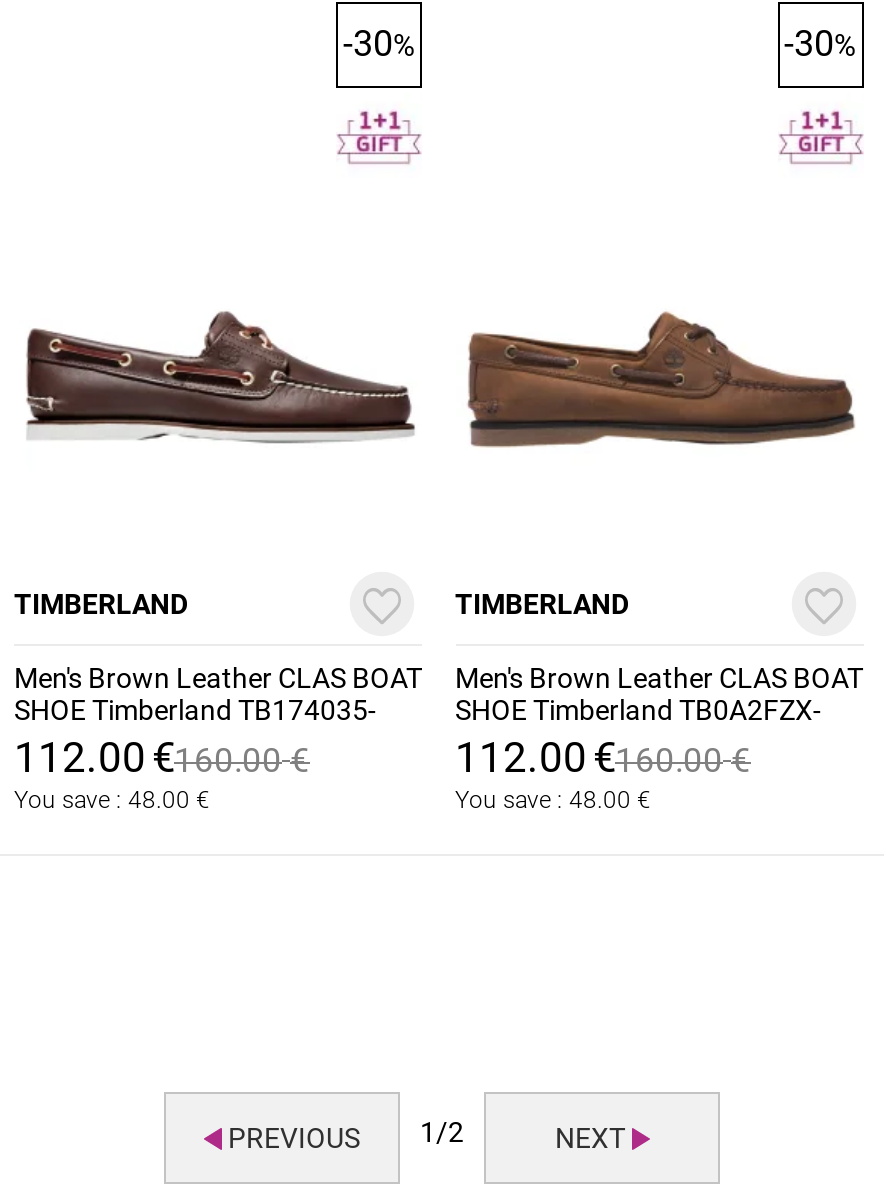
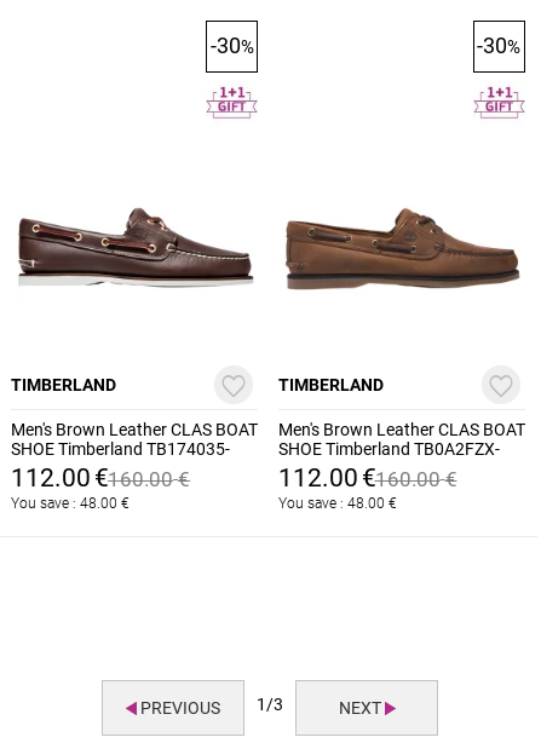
- PREVIOUS 1/2
+ PREVIOUS 1/3
